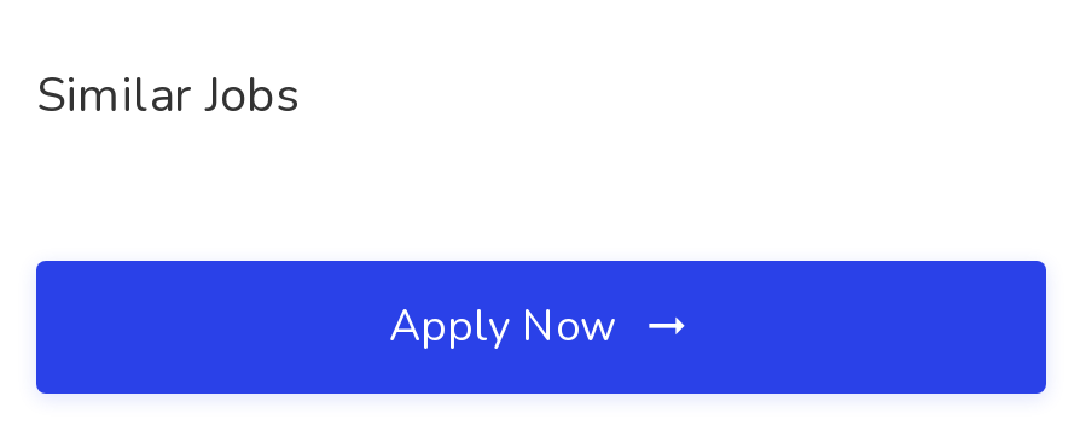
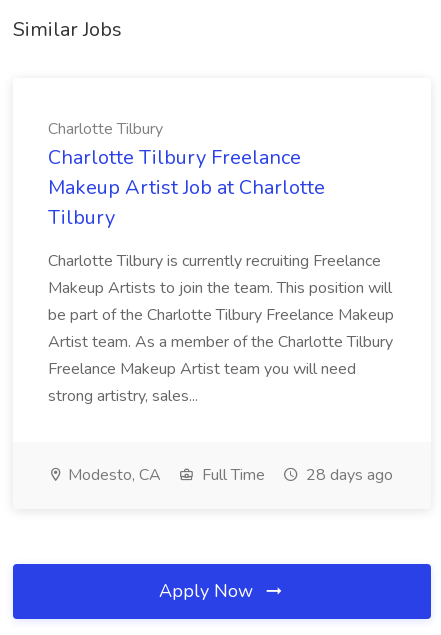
+ Charlotte Tilbury
+ Charlotte Tilbury Freelance
+ Makeup Artist Job at Charlotte
+ Tilbury
+ Charlotte Tilbury is currently recruiting Freelance
+ Makeup Artists to join the team. This position will
+ be part of the Charlotte Tilbury Freelance Makeup
+ Artist team. As a member of the Charlotte Tilbury
+ Freelance Makeup Artist team you will need
+ strong artistry, sales...

+ Modesto, CA
+ Full Time
+ 28 days ago
